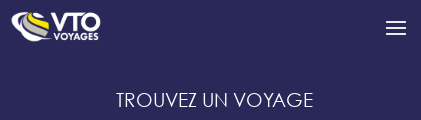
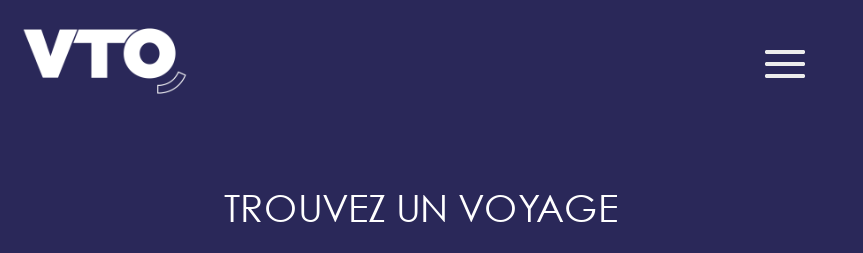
- [image]
+ [image]
